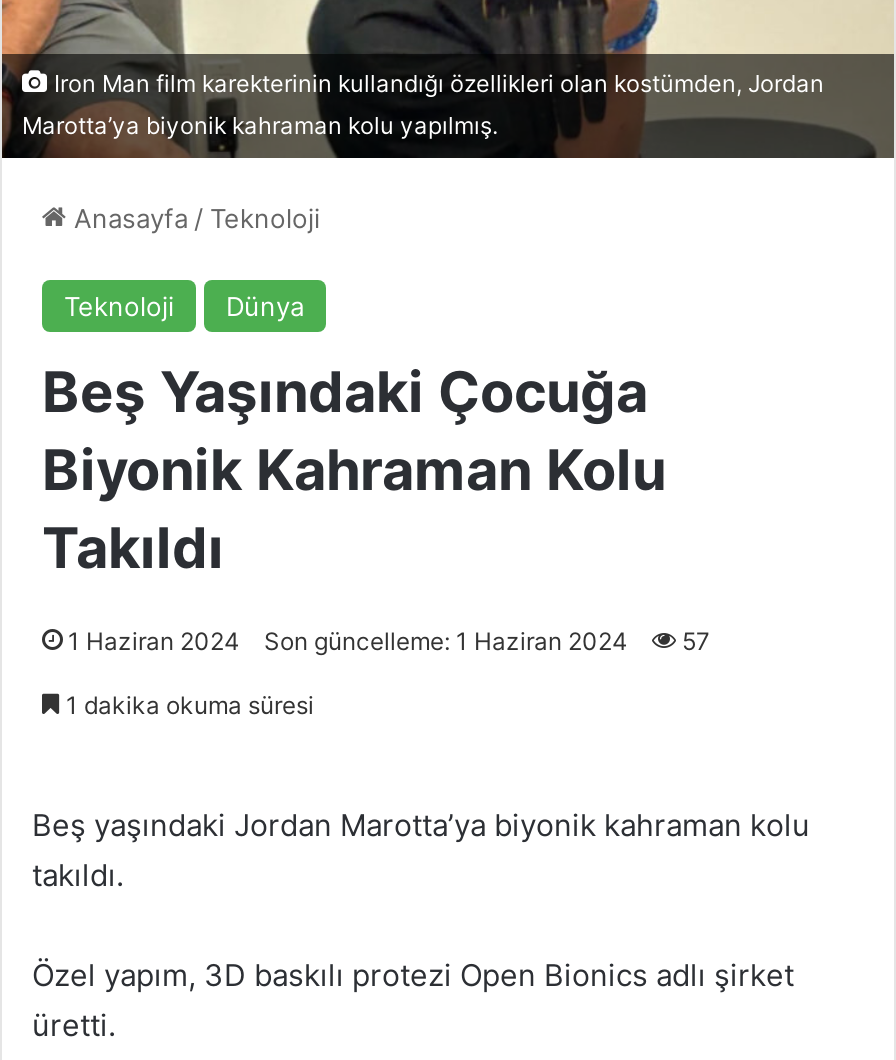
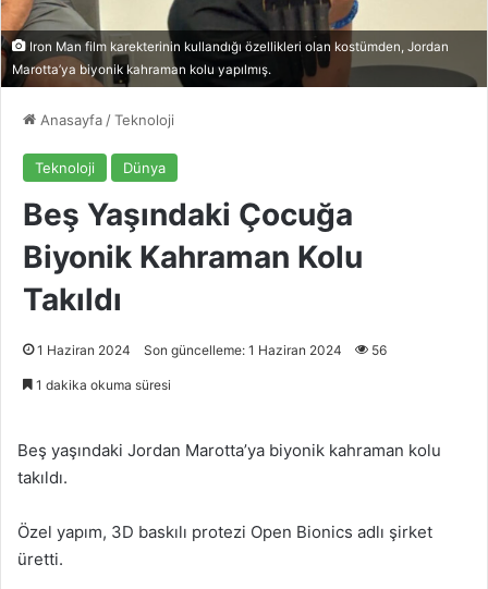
- 1 Haziran 2024 Son güncelleme: 1 Haziran 2024 57
+ 1 Haziran 2024 Son güncelleme: 1 Haziran 2024 56
